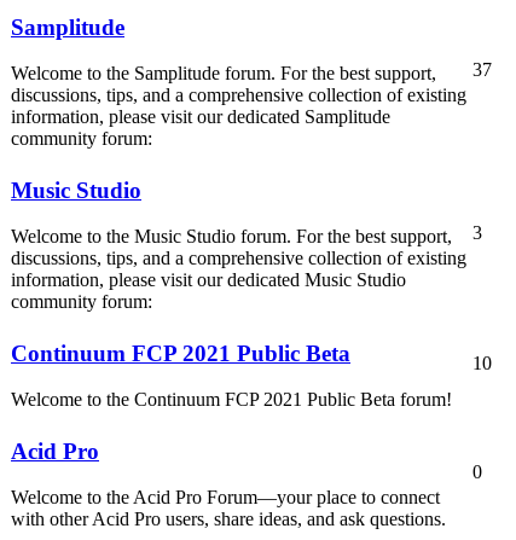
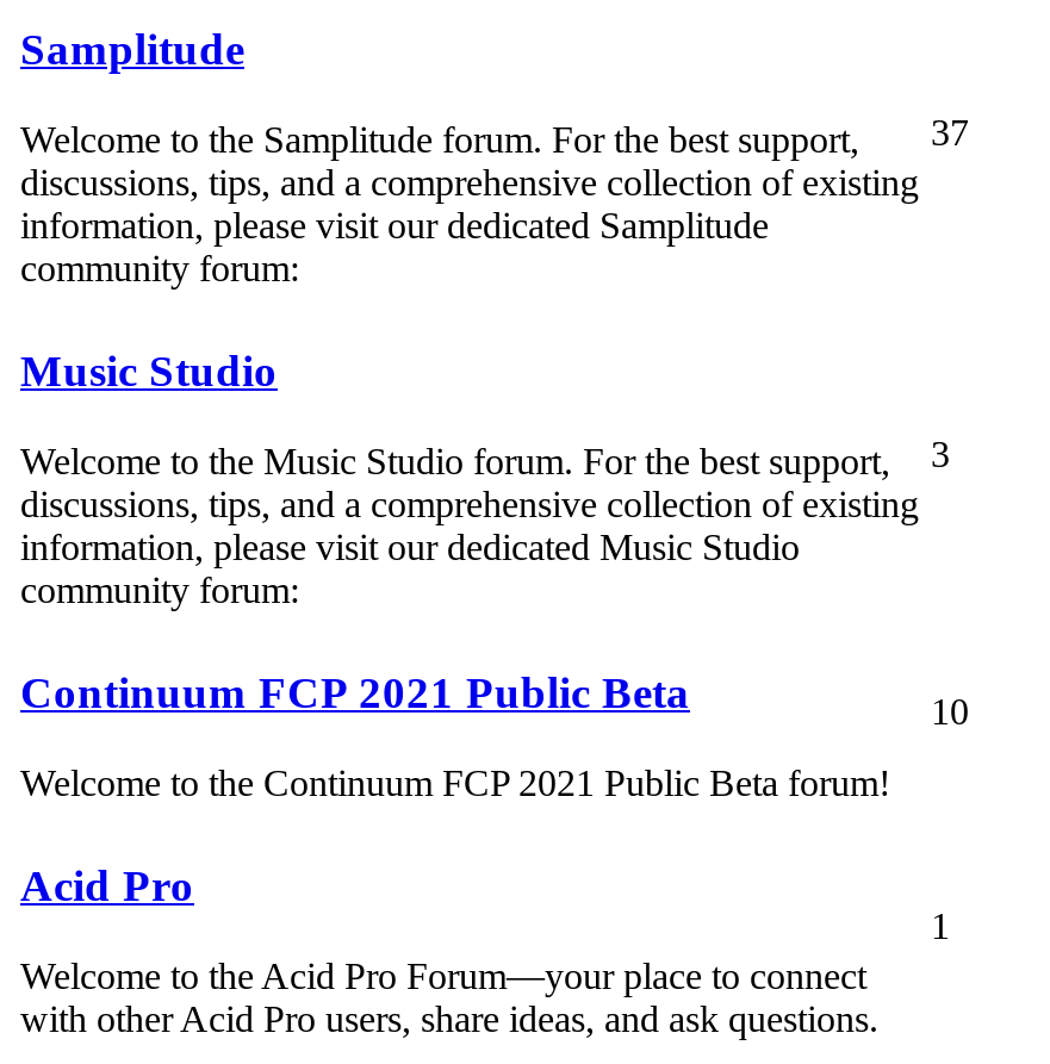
- 0
+ 1
